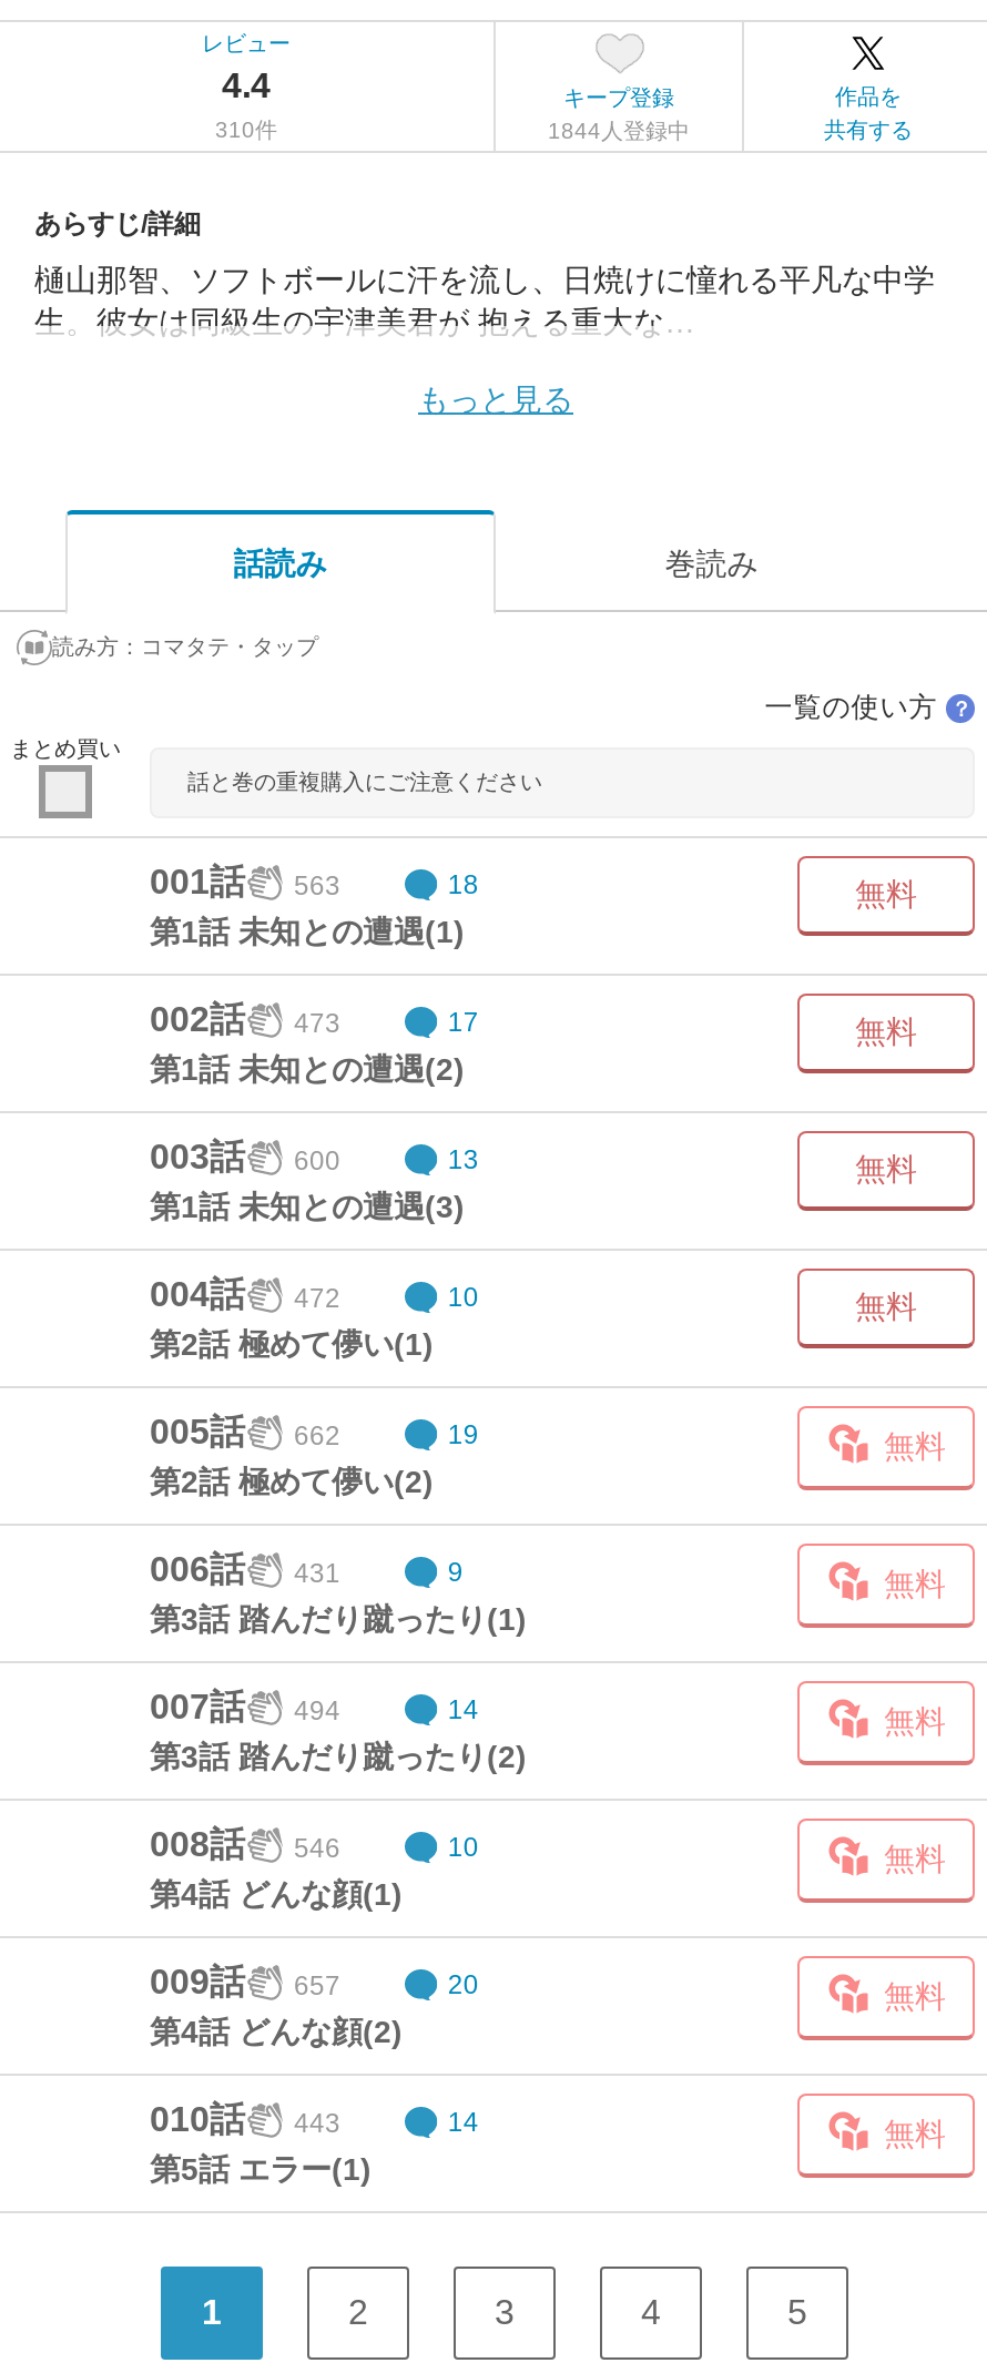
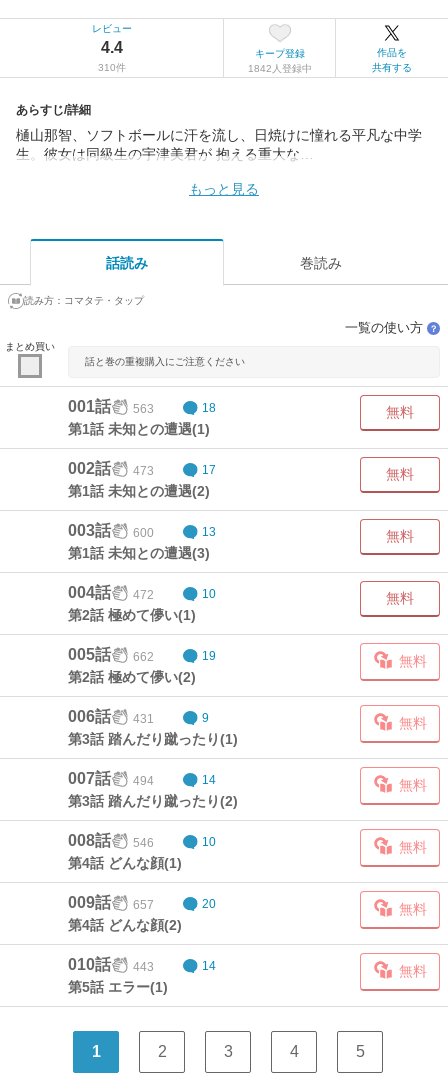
- 1844人登録中
+ 1842人登録中
